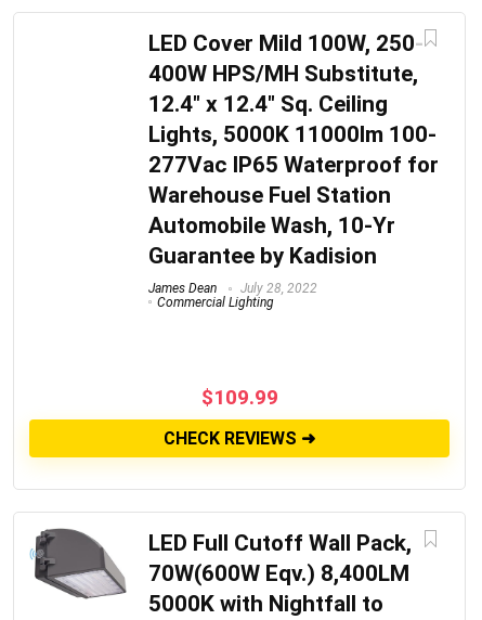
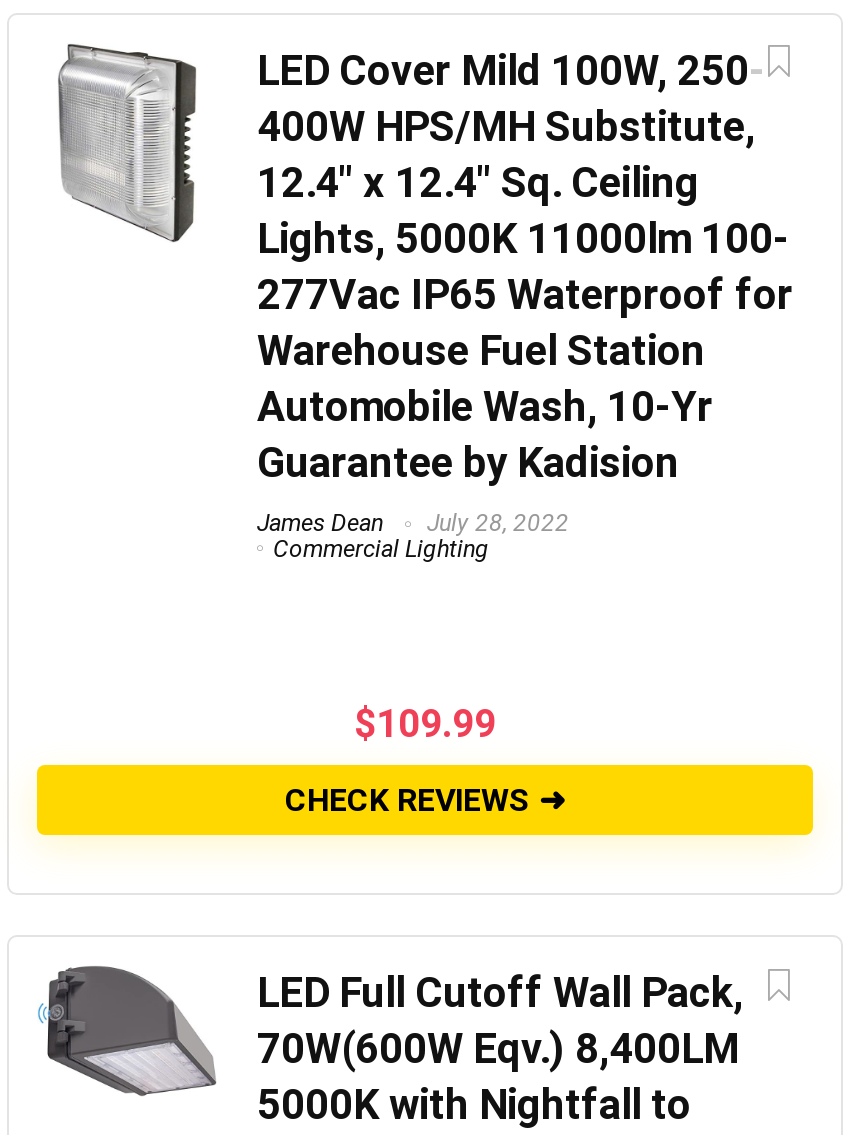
+ [image]
